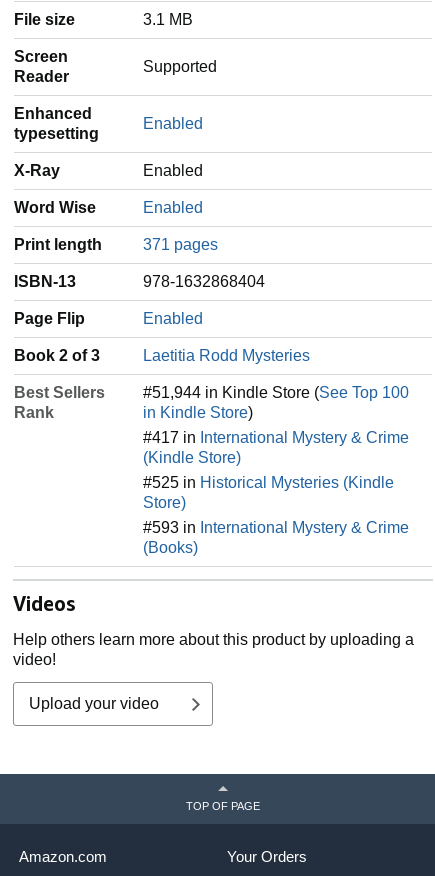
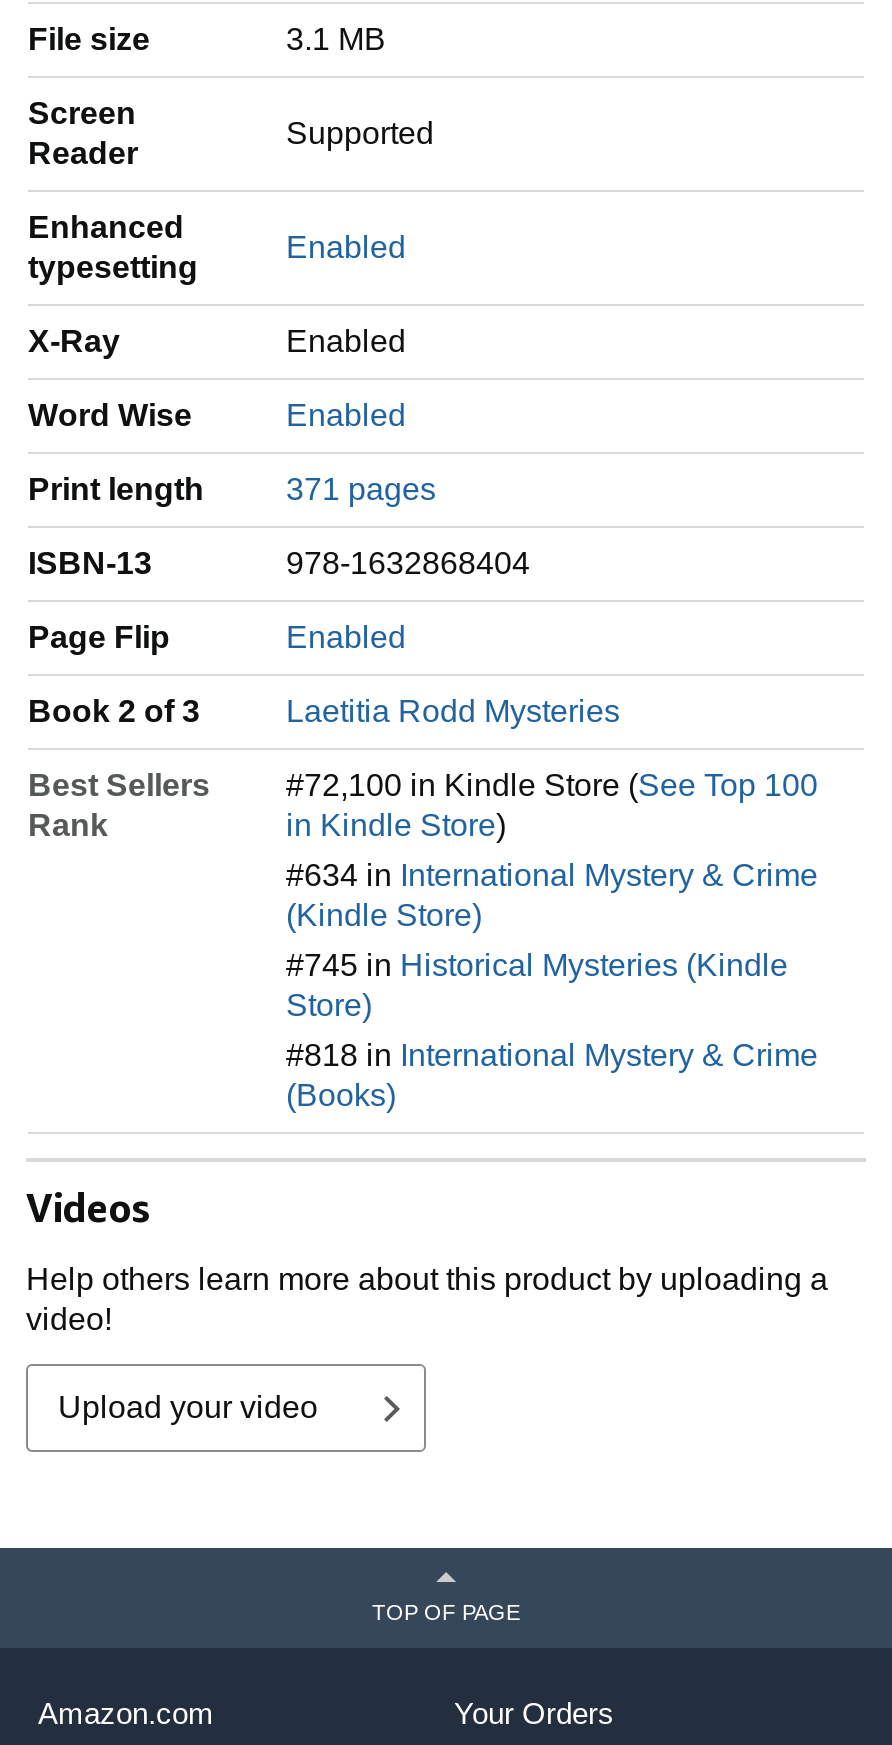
- #51,944 in Kindle Store (See Top 100
+ #72,100 in Kindle Store (See Top 100

- #417 in International Mystery & Crime
+ #634 in International Mystery & Crime

- #525 in Historical Mysteries (Kindle
+ #745 in Historical Mysteries (Kindle

- #593 in International Mystery & Crime
+ #818 in International Mystery & Crime
